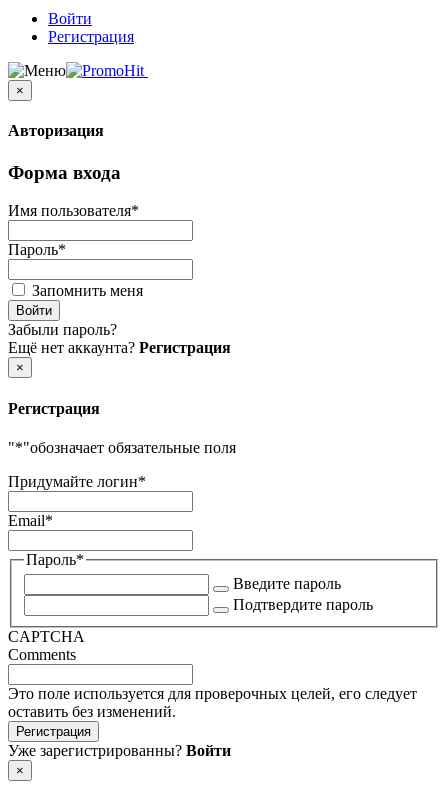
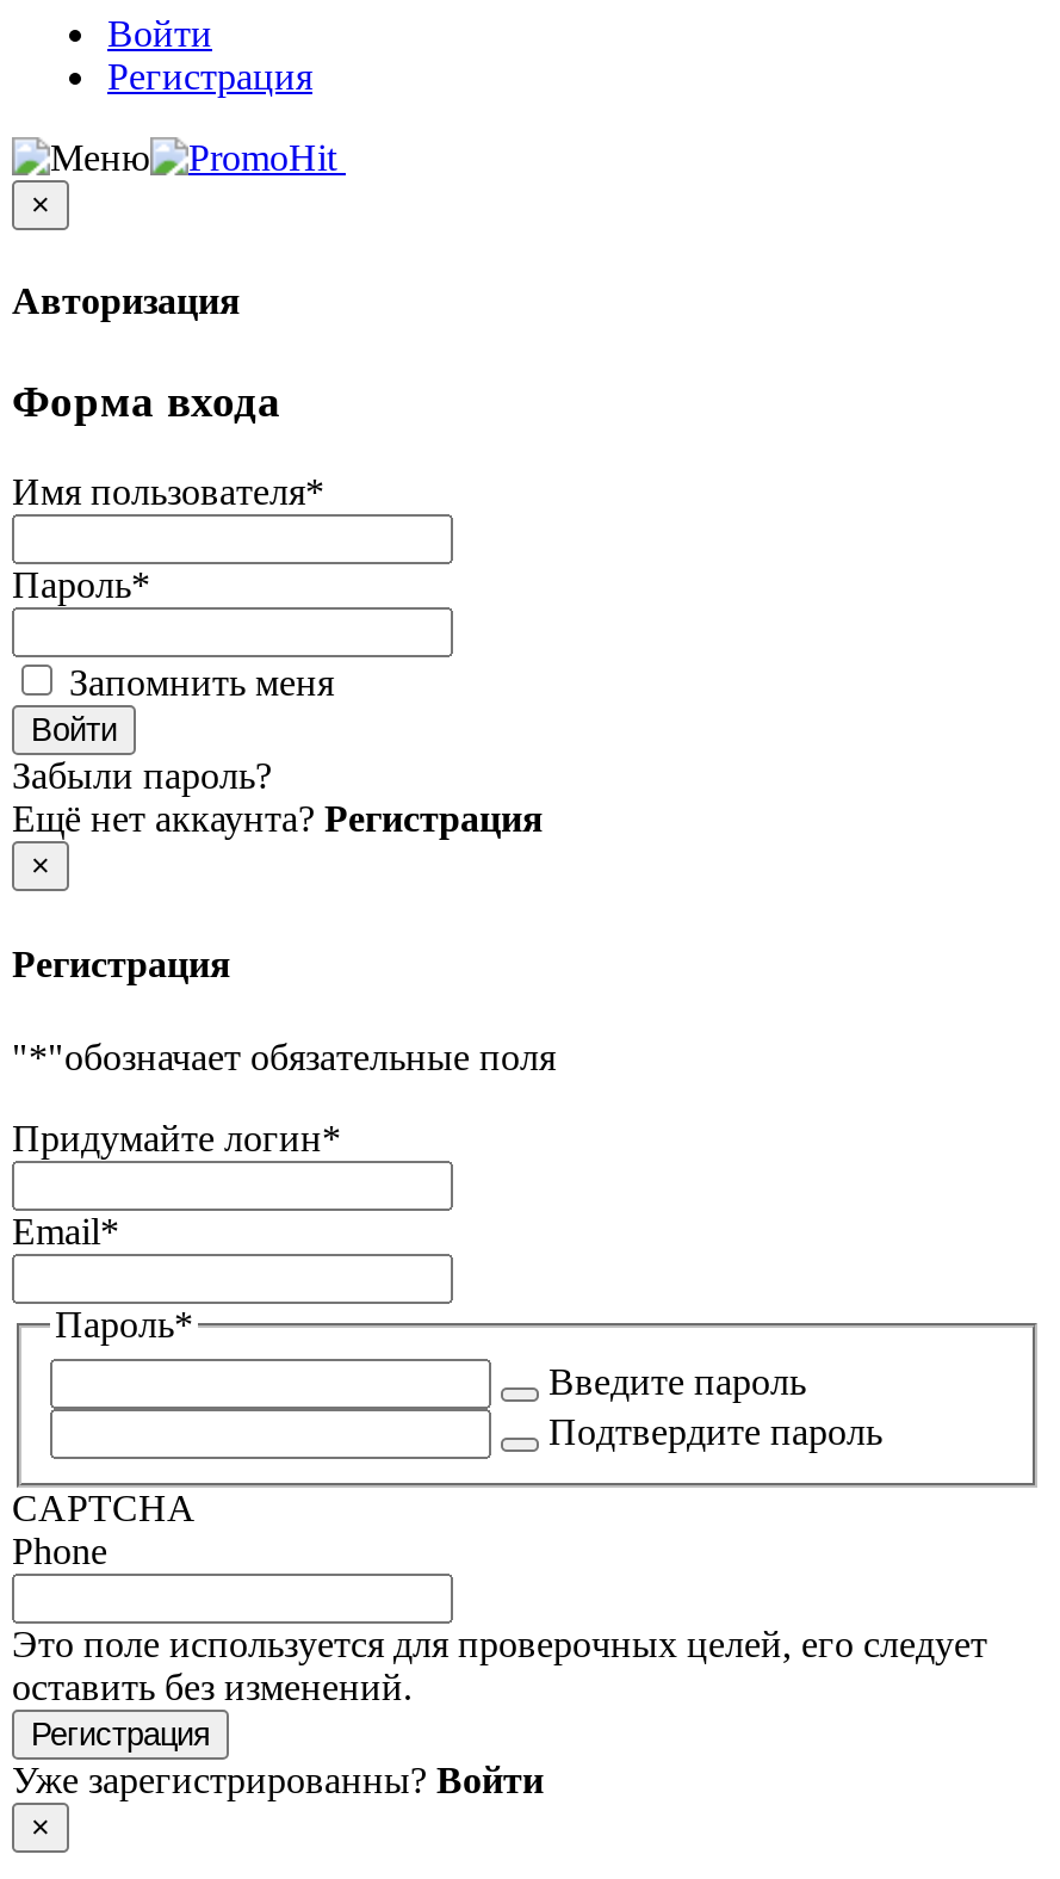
- Comments
+ Phone
